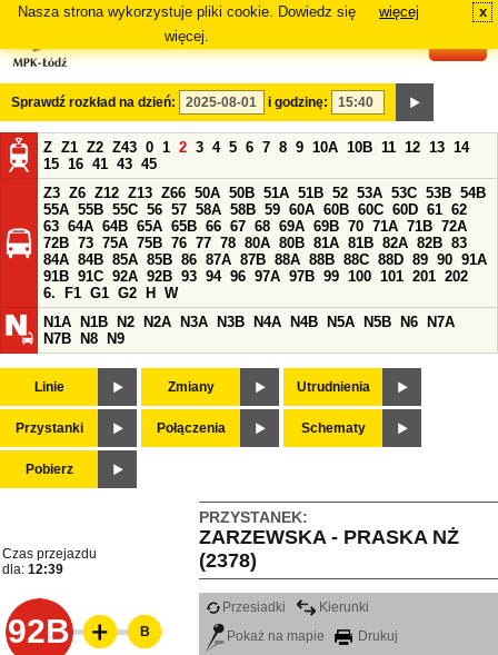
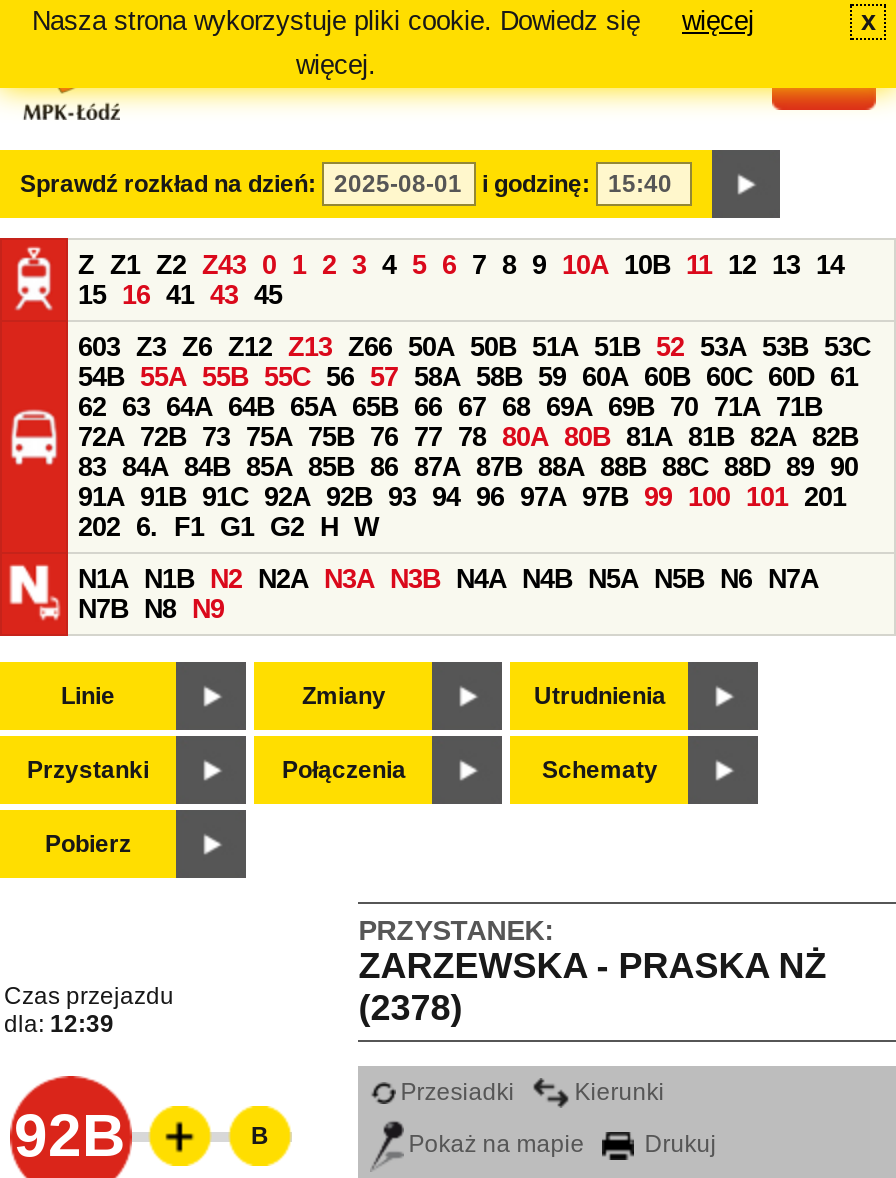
- Z3 Z6 Z12 Z13 Z66 50A 50B 51A 51B 52 53A 53C 53B 54B
- 55A 55B 55C 56 57 58A 58B 59 60A 60B 60C 60D 61 62
- 63 64A 64B 65A 65B 66 67 68 69A 69B 70 71A 71B 72A
- 72B 73 75A 75B 76 77 78 80A 80B 81A 81B 82A 82B 83
- 84A 84B 85A 85B 86 87A 87B 88A 88B 88C 88D 89 90 91A
- 91B 91C 92A 92B 93 94 96 97A 97B 99 100 101 201 202
- 6. F1 G1 G2 H W
+ 603 Z3 Z6 Z12 Z13 Z66 50A 50B 51A 51B 52 53A 53B 53C
+ 54B 55A 55B 55C 56 57 58A 58B 59 60A 60B 60C 60D 61
+ 62 63 64A 64B 65A 65B 66 67 68 69A 69B 70 71A 71B
+ 72A 72B 73 75A 75B 76 77 78 80A 80B 81A 81B 82A 82B
+ 83 84A 84B 85A 85B 86 87A 87B 88A 88B 88C 88D 89 90
+ 91A 91B 91C 92A 92B 93 94 96 97A 97B 99 100 101 201
+ 202 6. F1 G1 G2 H W
